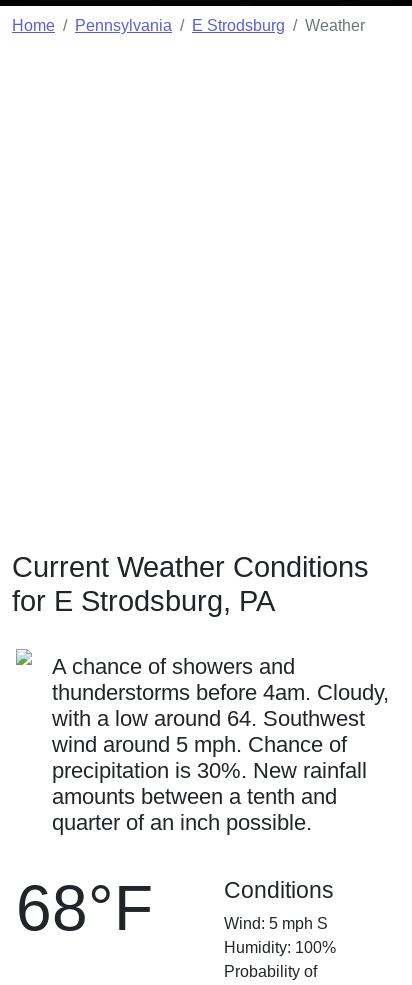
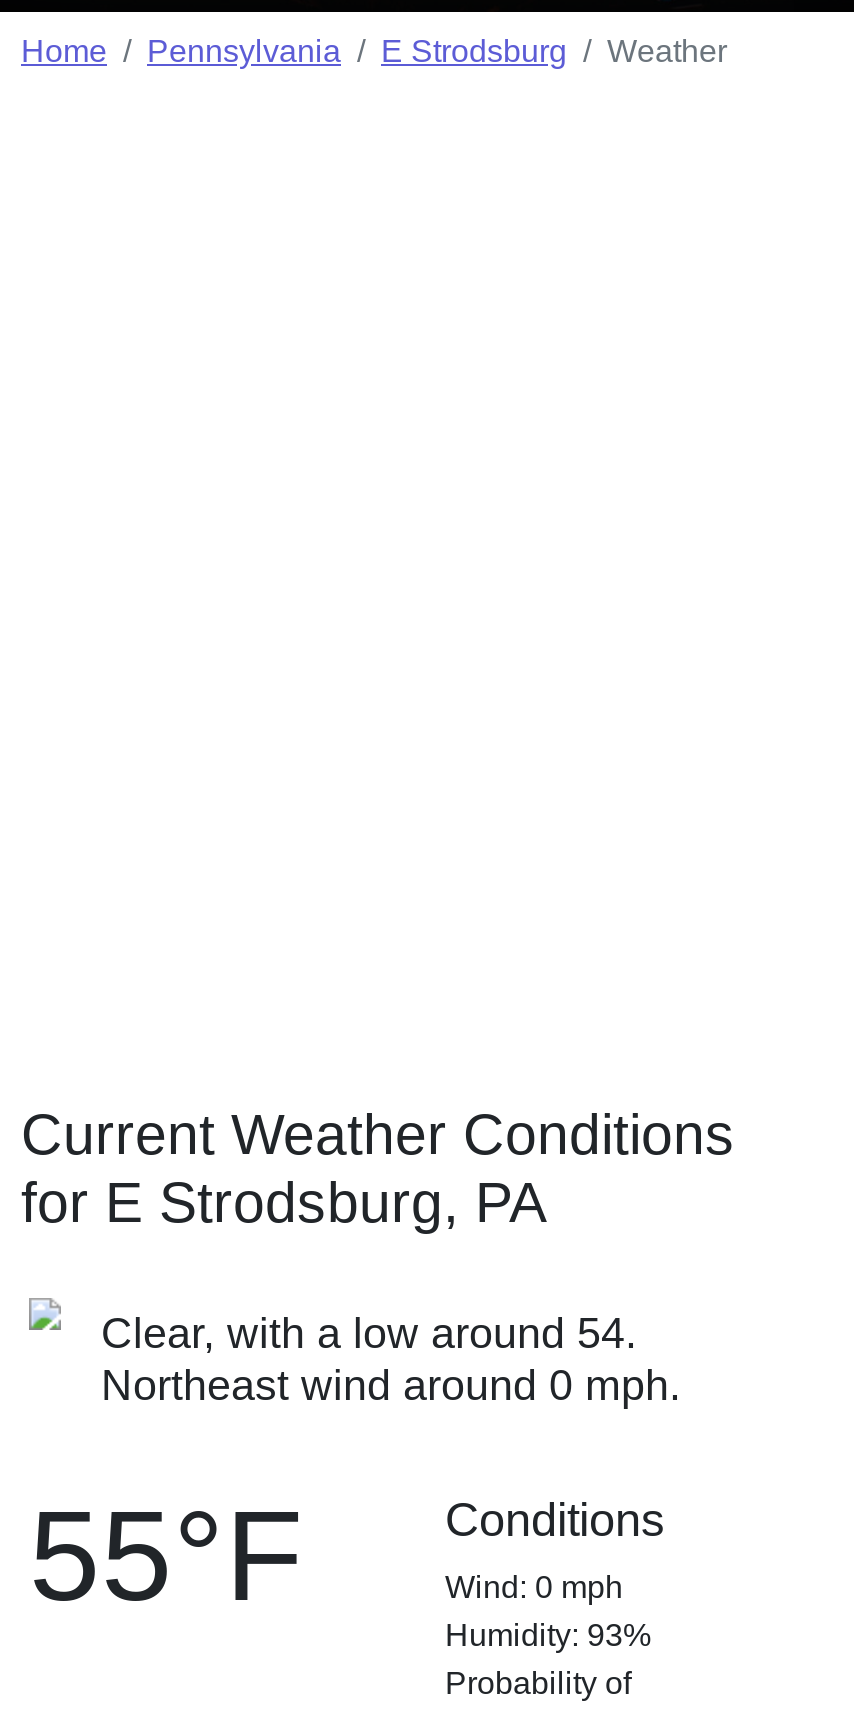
- A chance of showers and
- thunderstorms before 4am. Cloudy,
- with a low around 64. Southwest
- wind around 5 mph. Chance of
- precipitation is 30%. New rainfall
- amounts between a tenth and
- quarter of an inch possible.
+ Clear, with a low around 54.
+ Northeast wind around 0 mph.

- 68°F
+ 55°F

- Wind: 5 mph S
- Humidity: 100%
+ Wind: 0 mph
+ Humidity: 93%
